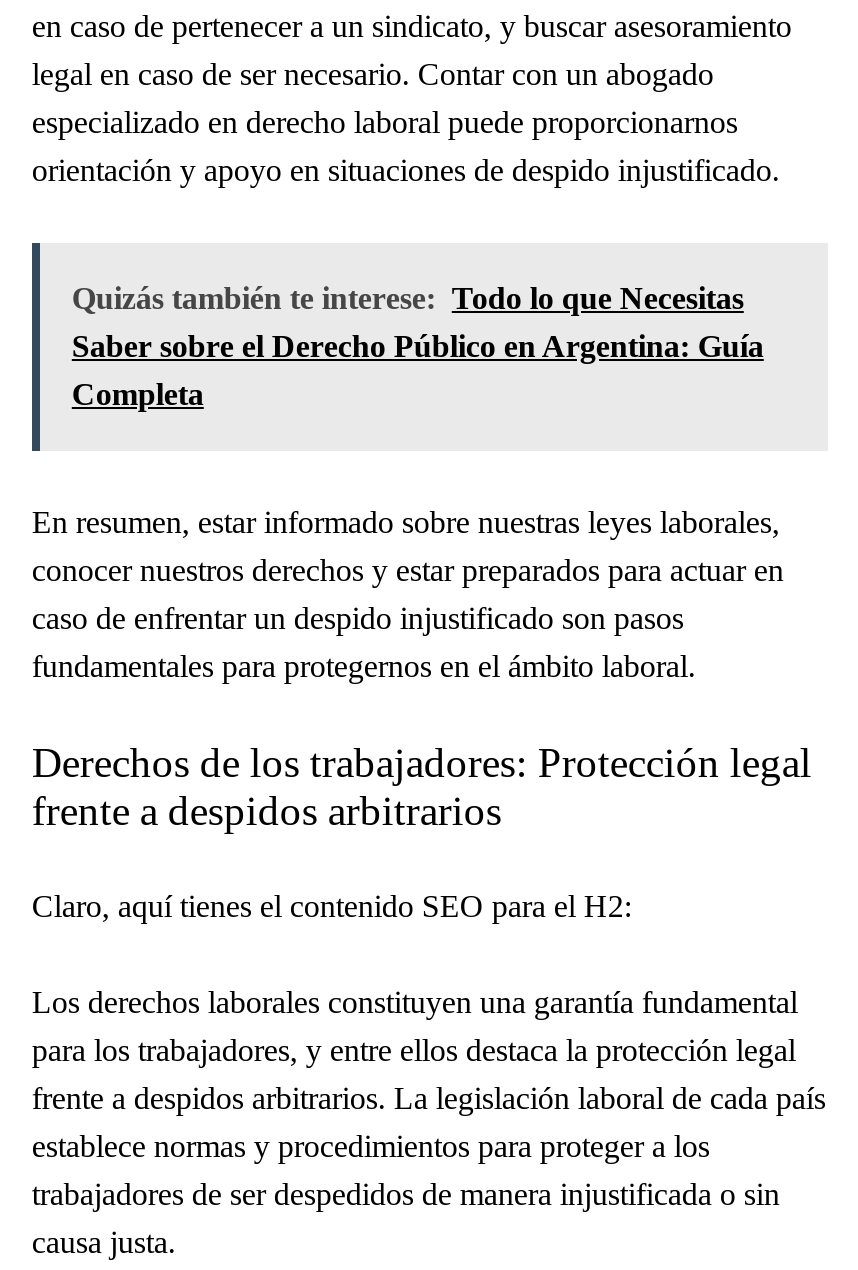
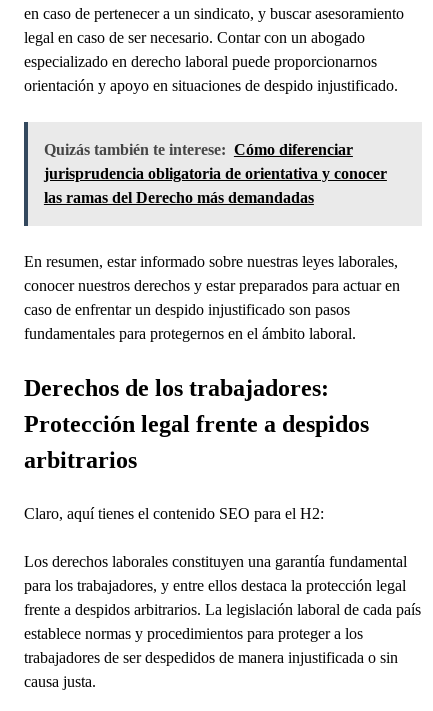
- Quizás también te interese: Todo lo que Necesitas
- Saber sobre el Derecho Público en Argentina: Guía
- Completa
+ Quizás también te interese: Cómo diferenciar
+ jurisprudencia obligatoria de orientativa y conocer
+ las ramas del Derecho más demandadas
